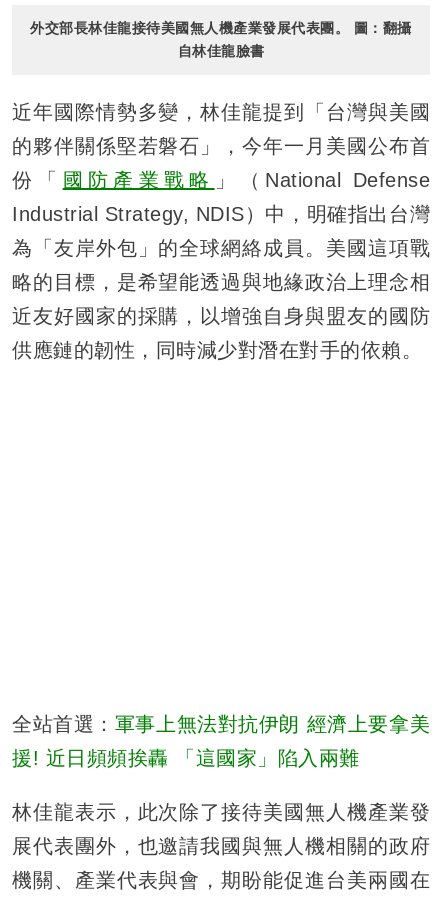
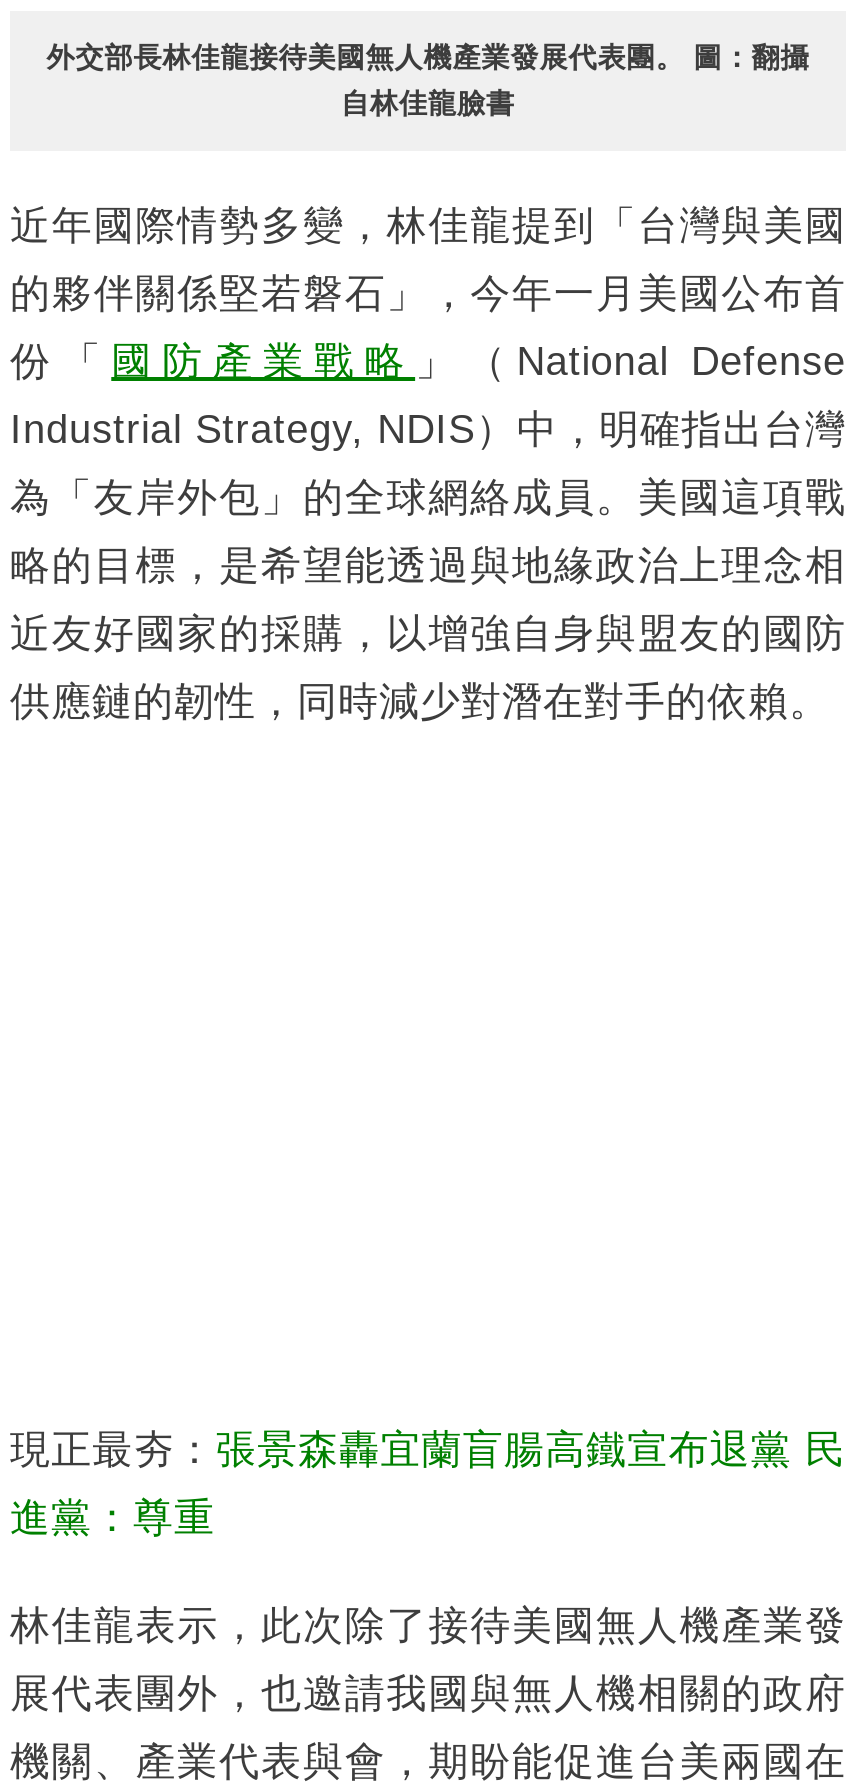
- 全站首選：軍事上無法對抗伊朗 經濟上要拿美
+ 現正最夯：張景森轟宜蘭盲腸高鐵宣布退黨 民

- 援! 近日頻頻挨轟 「這國家」陷入兩難
+ 進黨：尊重
